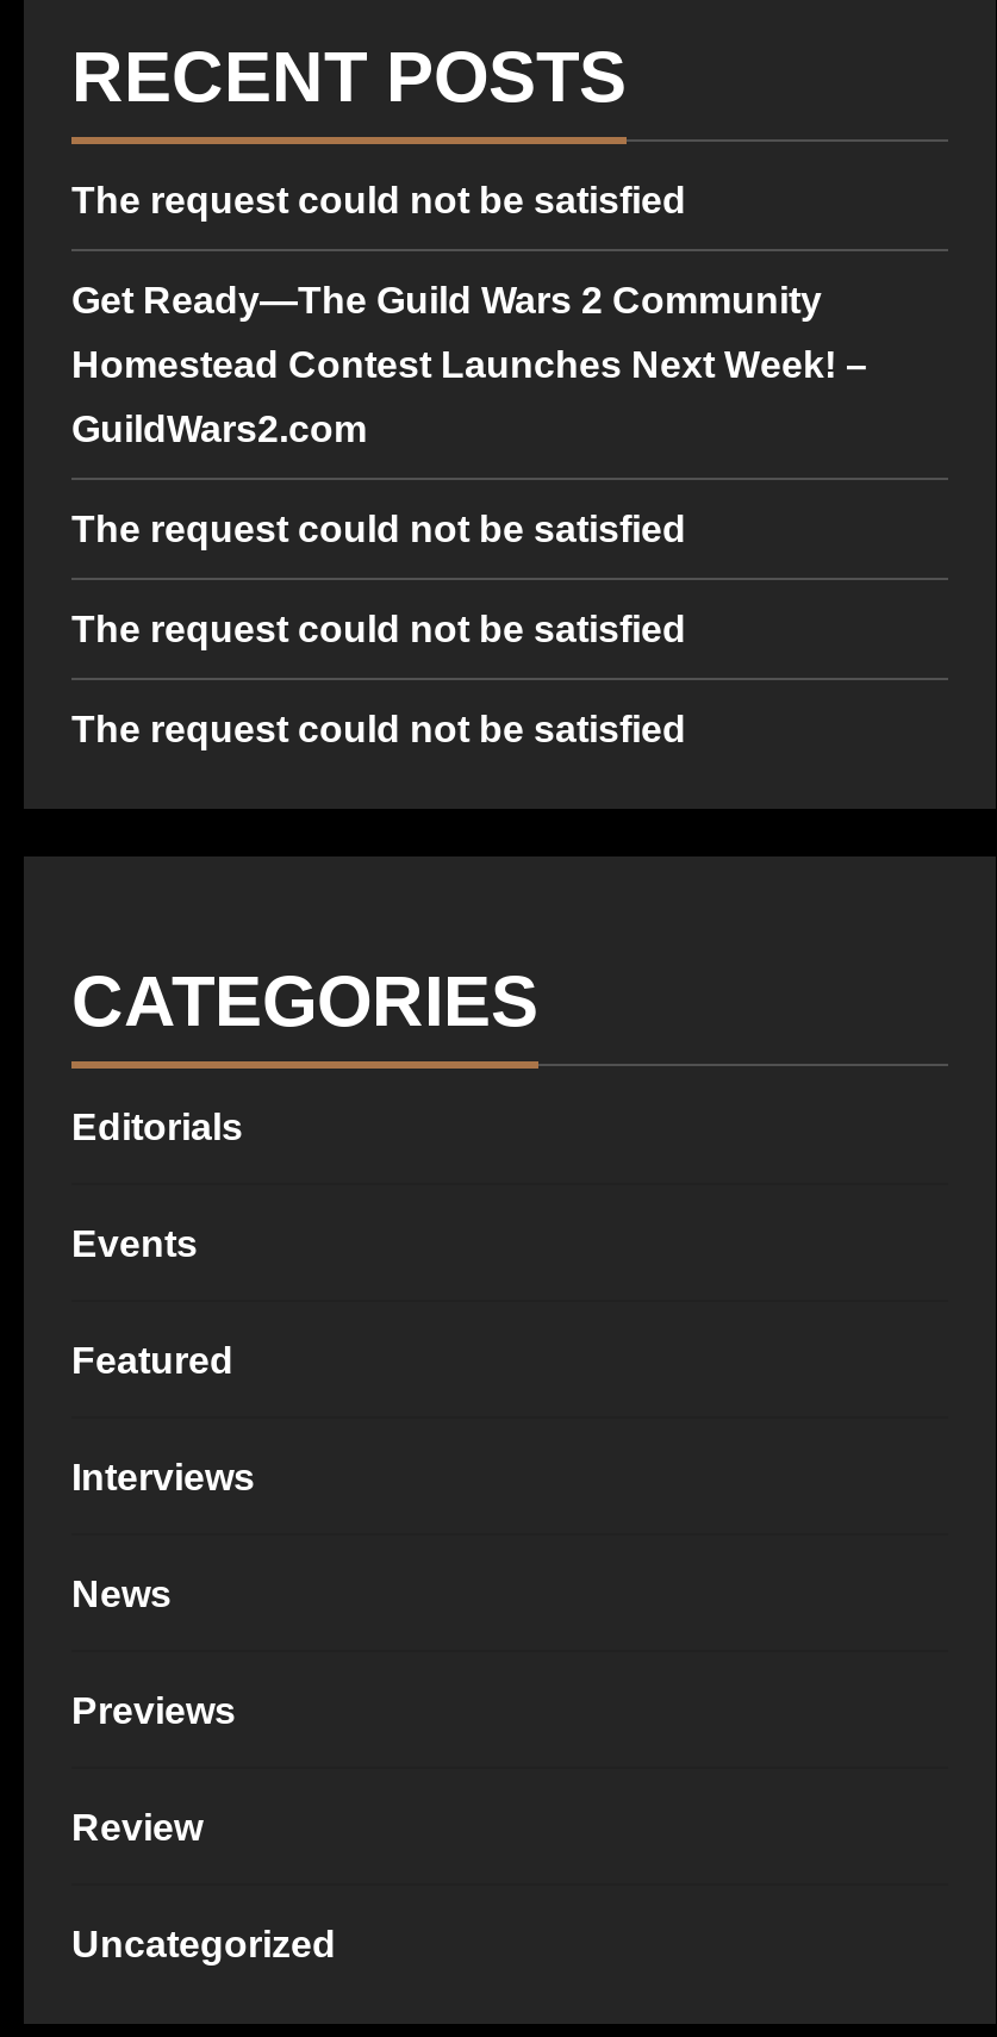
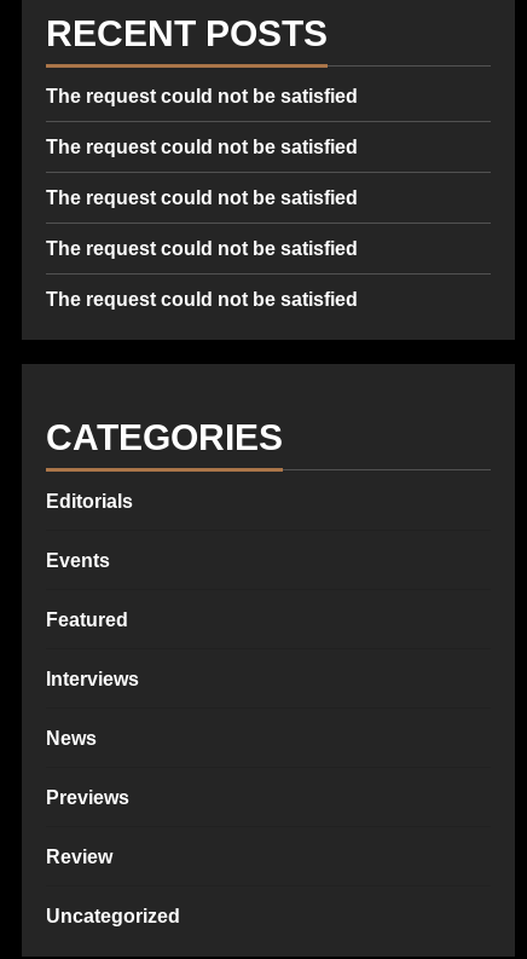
- Get Ready—The Guild Wars 2 Community
- Homestead Contest Launches Next Week! –
- GuildWars2.com
+ The request could not be satisfied
